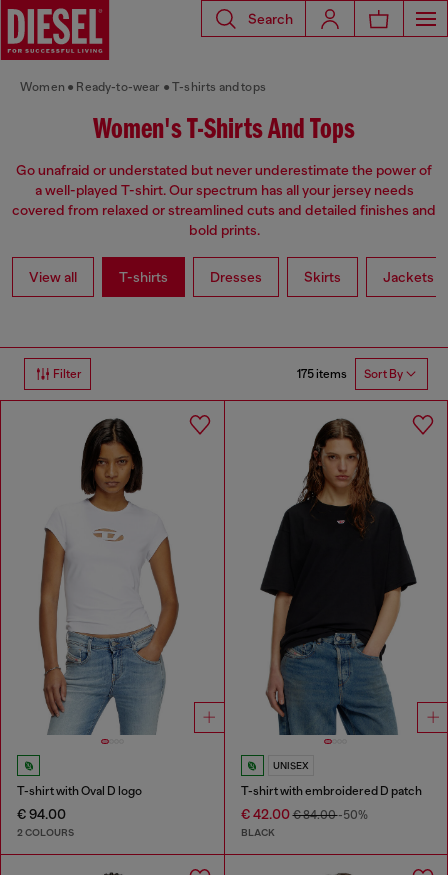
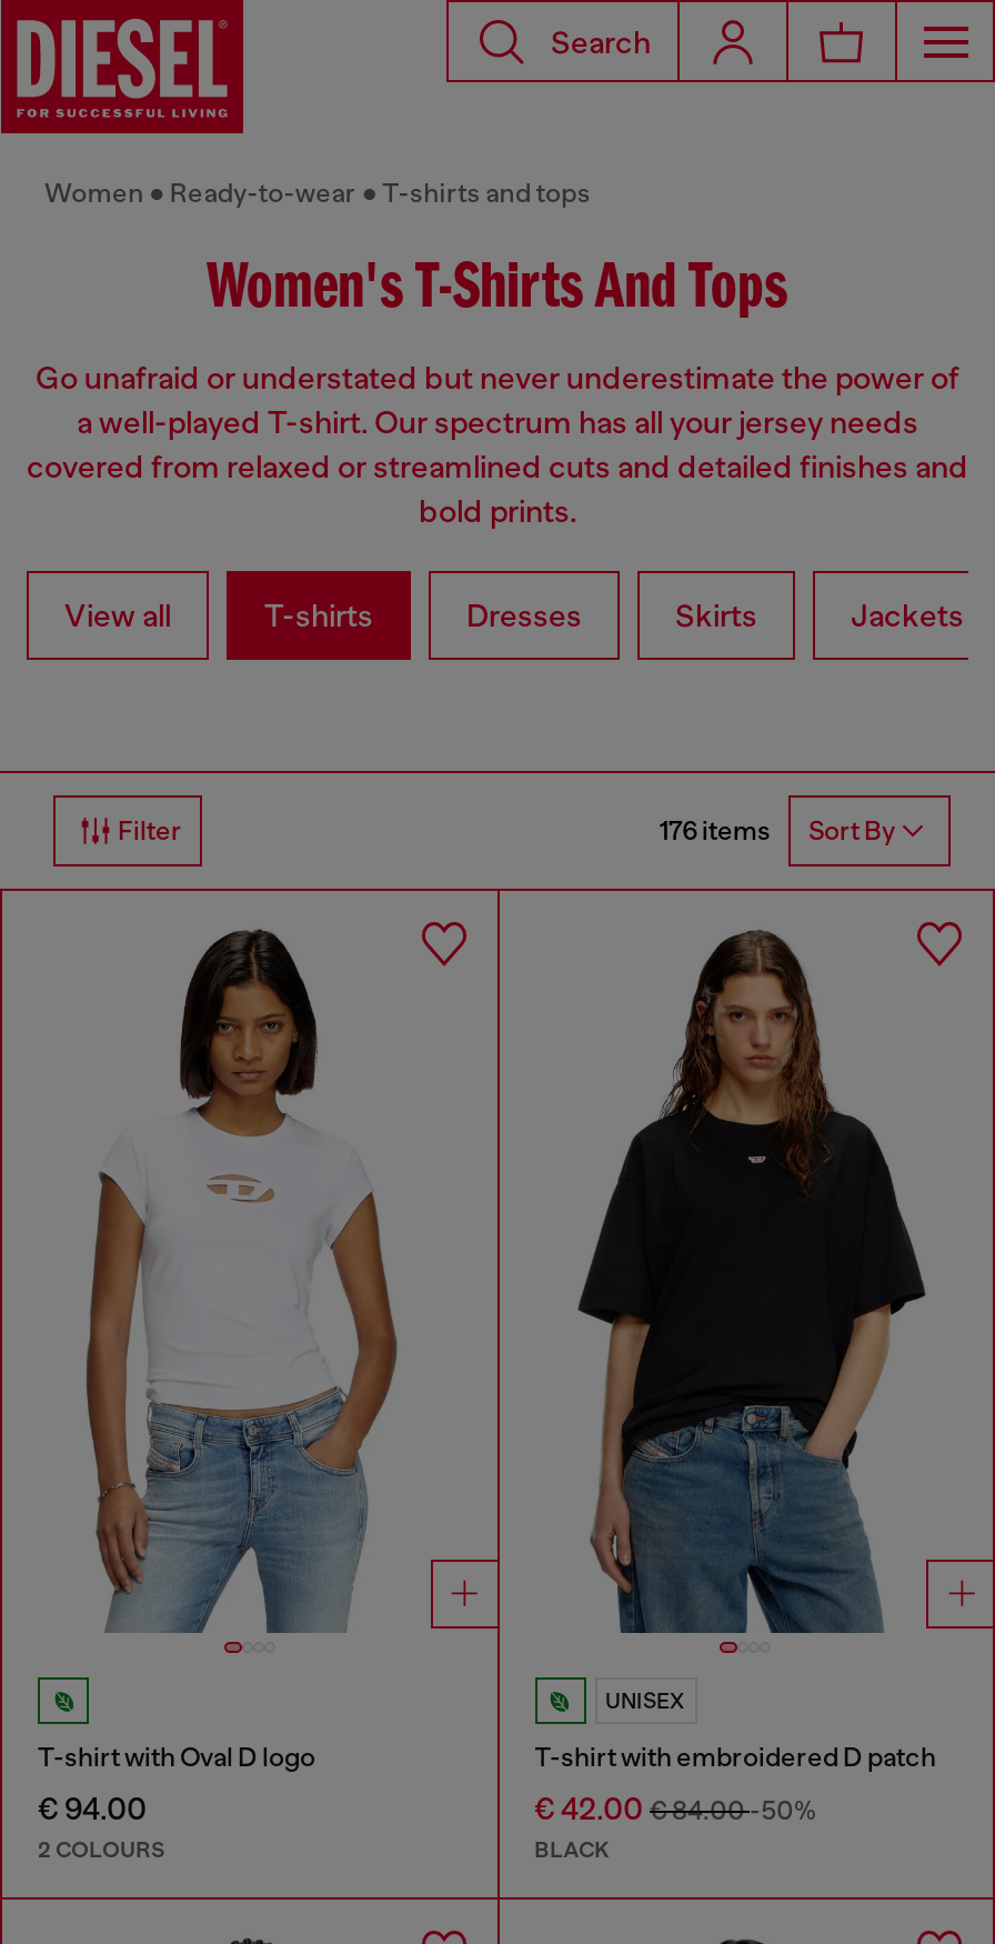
- 175 items Sort By
+ 176 items Sort By
